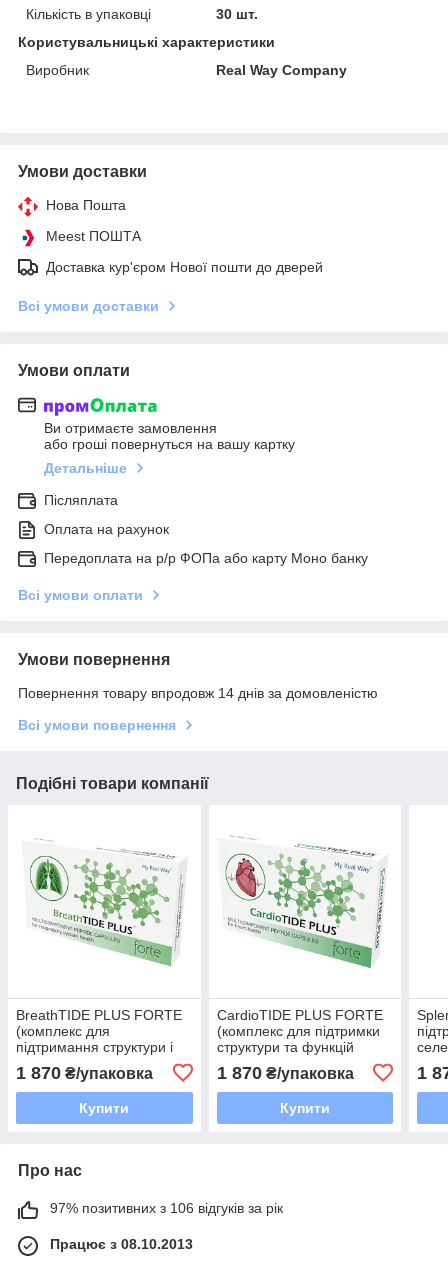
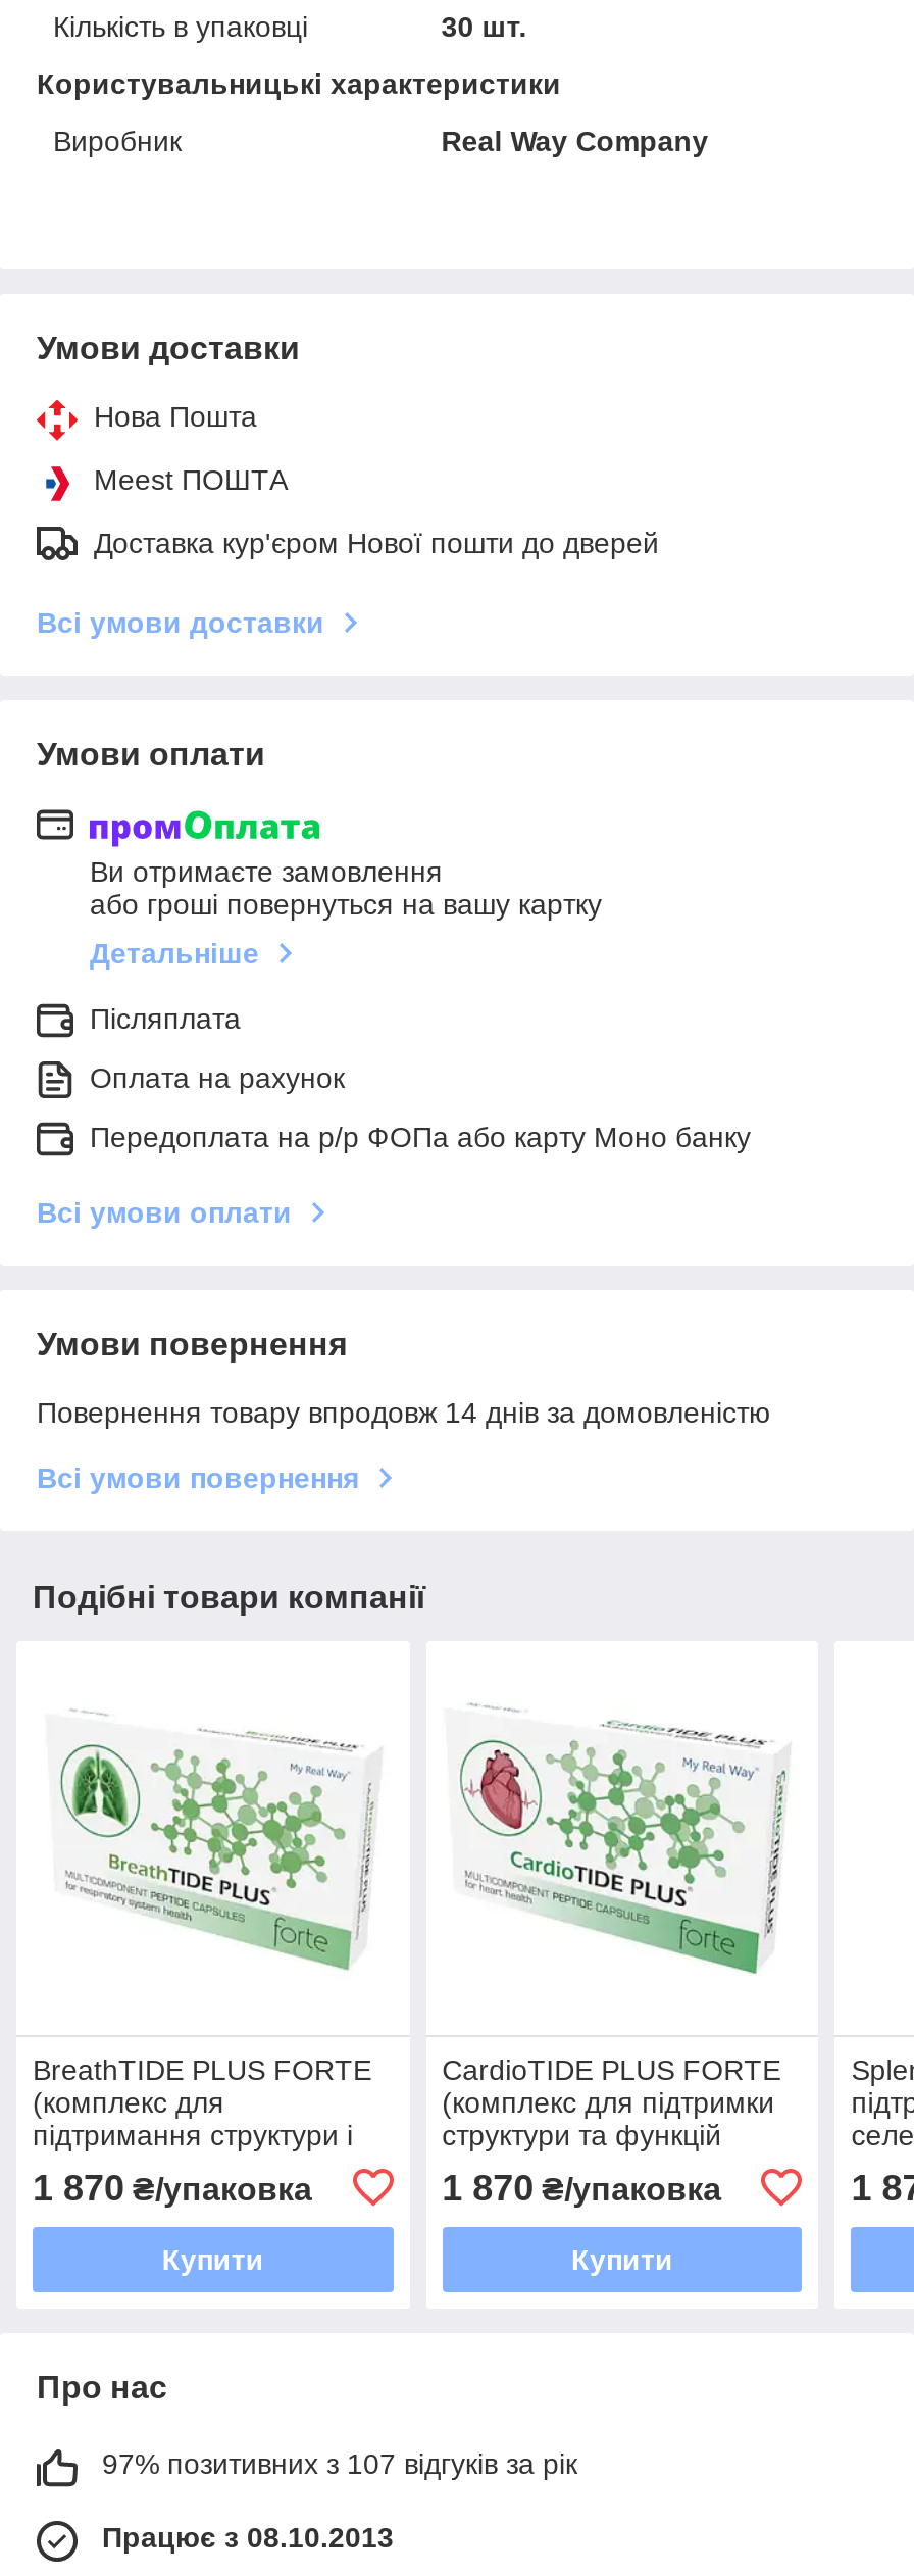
- 97% позитивних з 106 відгуків за рік
+ 97% позитивних з 107 відгуків за рік
